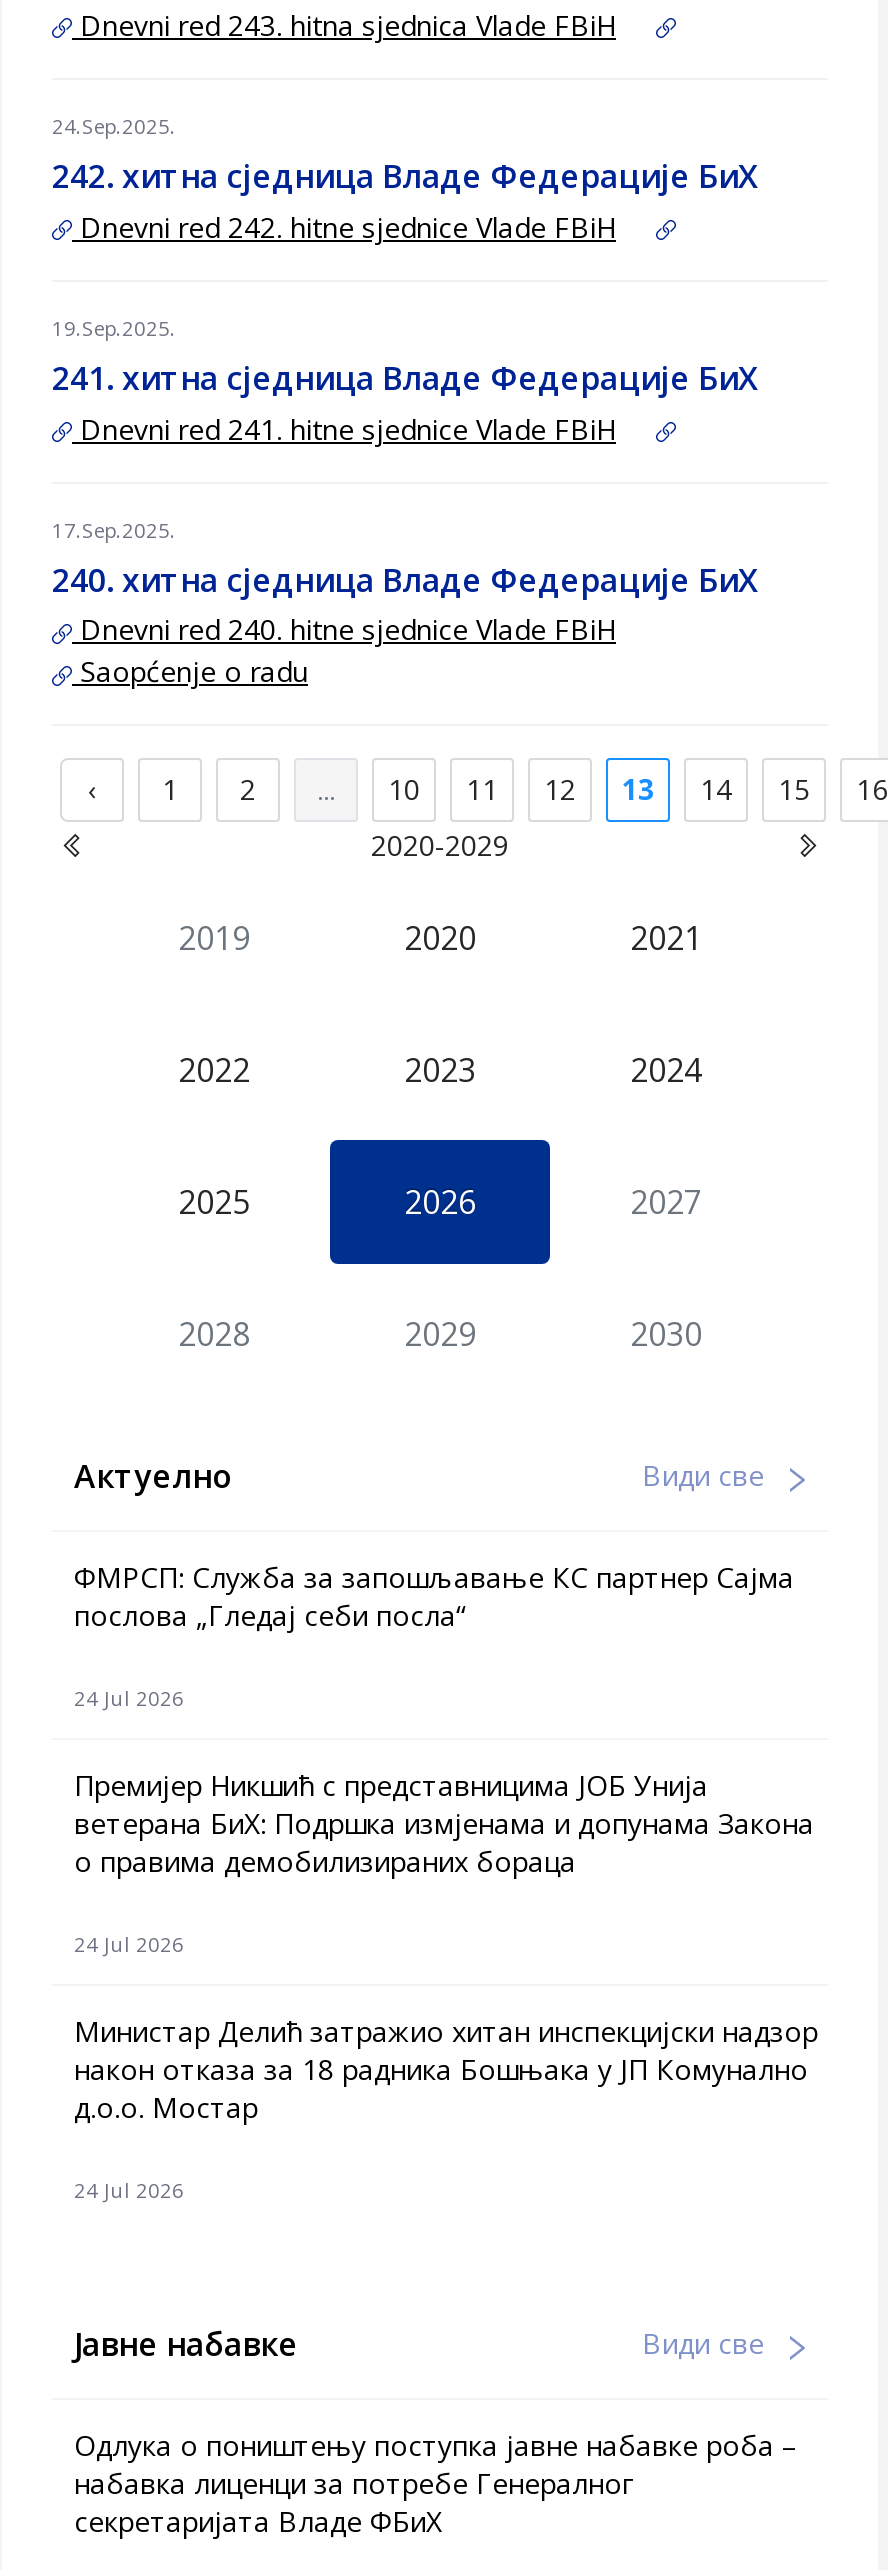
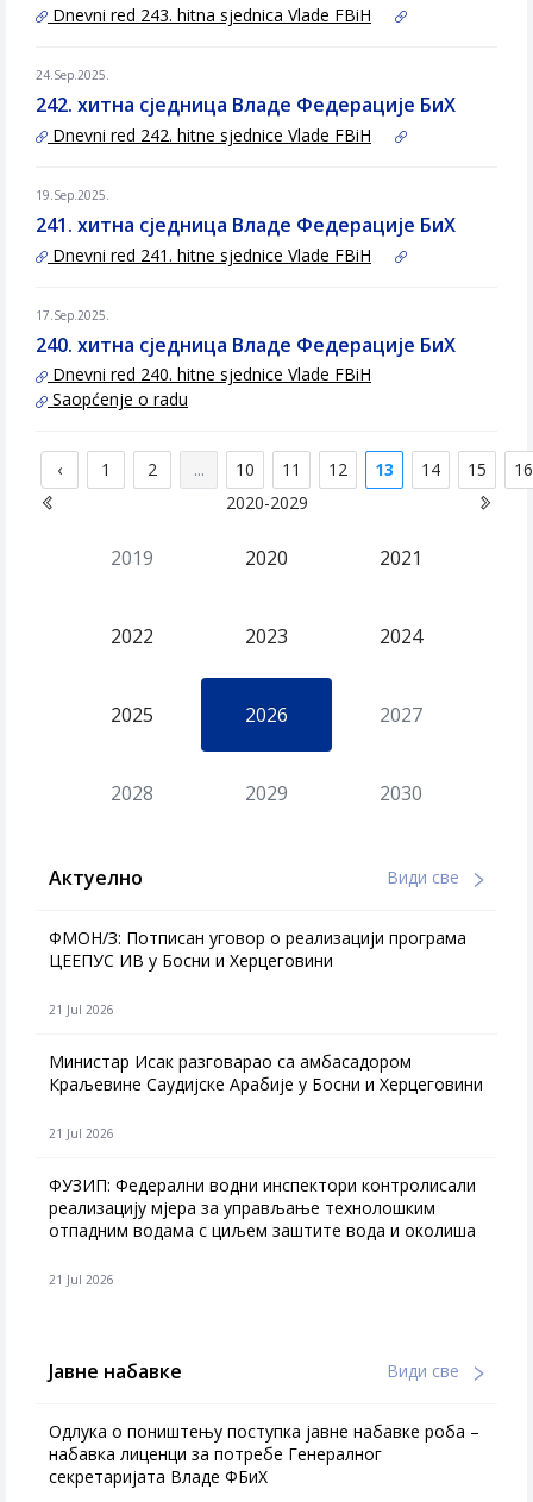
- ФМРСП: Служба за запошљавање КС партнер Сајма
- послова „Гледај себи посла“
+ ФМОН/З: Потписан уговор о реализацији програма
+ ЦЕЕПУС ИВ у Босни и Херцеговини

- 24 Jul 2026
+ 21 Jul 2026

- Премијер Никшић с представницима ЈОБ Унија
- ветерана БиХ: Подршка измјенама и допунама Закона
- о правима демобилизираних бораца
+ Министар Исак разговарао са амбасадором
+ Краљевине Саудијске Арабије у Босни и Херцеговини

- 24 Jul 2026
+ 21 Jul 2026

- Министар Делић затражио хитан инспекцијски надзор
- након отказа за 18 радника Бошњака у ЈП Комунално
- д.о.о. Мостар
+ ФУЗИП: Федерални водни инспектори контролисали
+ реализацију мјера за управљање технолошким
+ отпадним водама с циљем заштите вода и околиша

- 24 Jul 2026
+ 21 Jul 2026
